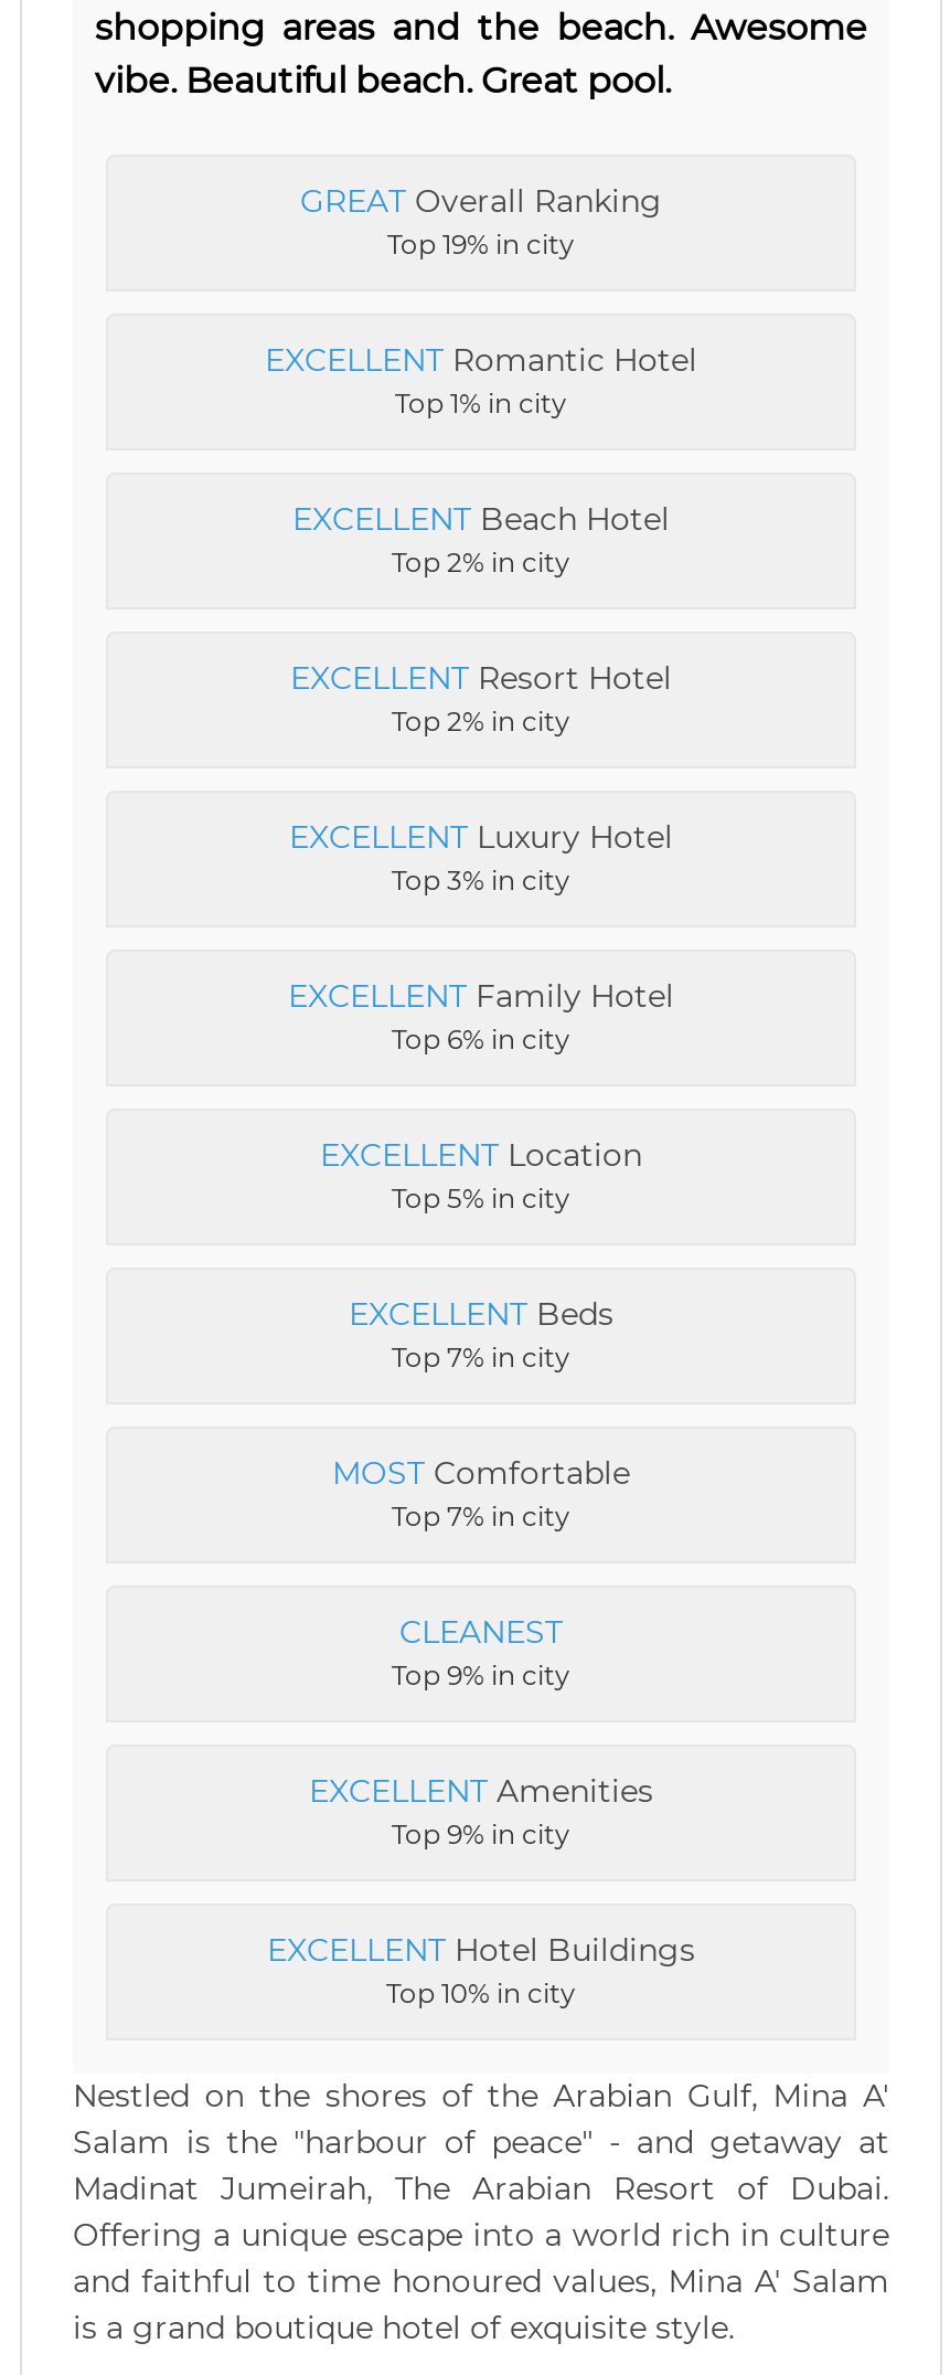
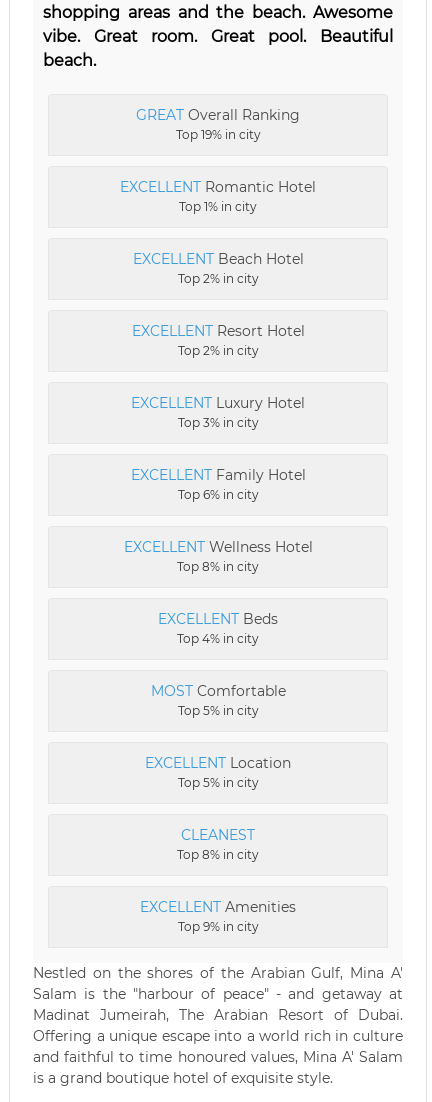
- vibe. Beautiful beach. Great pool.
+ vibe. Great room. Great pool. Beautiful
+ beach.

+ EXCELLENT Wellness Hotel
+ Top 8% in city
+ Top 4% in city
+ Top 5% in city

moved down: EXCELLENT Location | Top 5% in city

moved up: EXCELLENT Beds

- Top 7% in city
- Top 7% in city

moved up: MOST Comfortable

moved down: CLEANEST

- Top 9% in city
+ Top 8% in city

moved down: EXCELLENT Amenities | Top 9% in city

- EXCELLENT Hotel Buildings
- Top 10% in city
